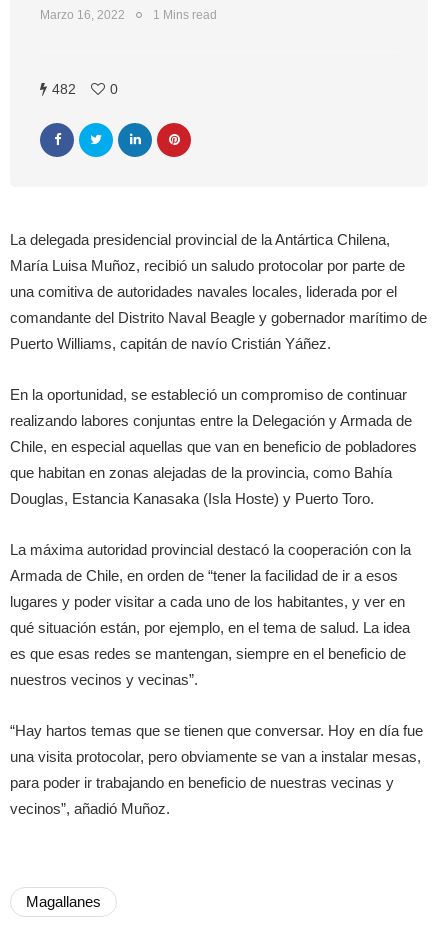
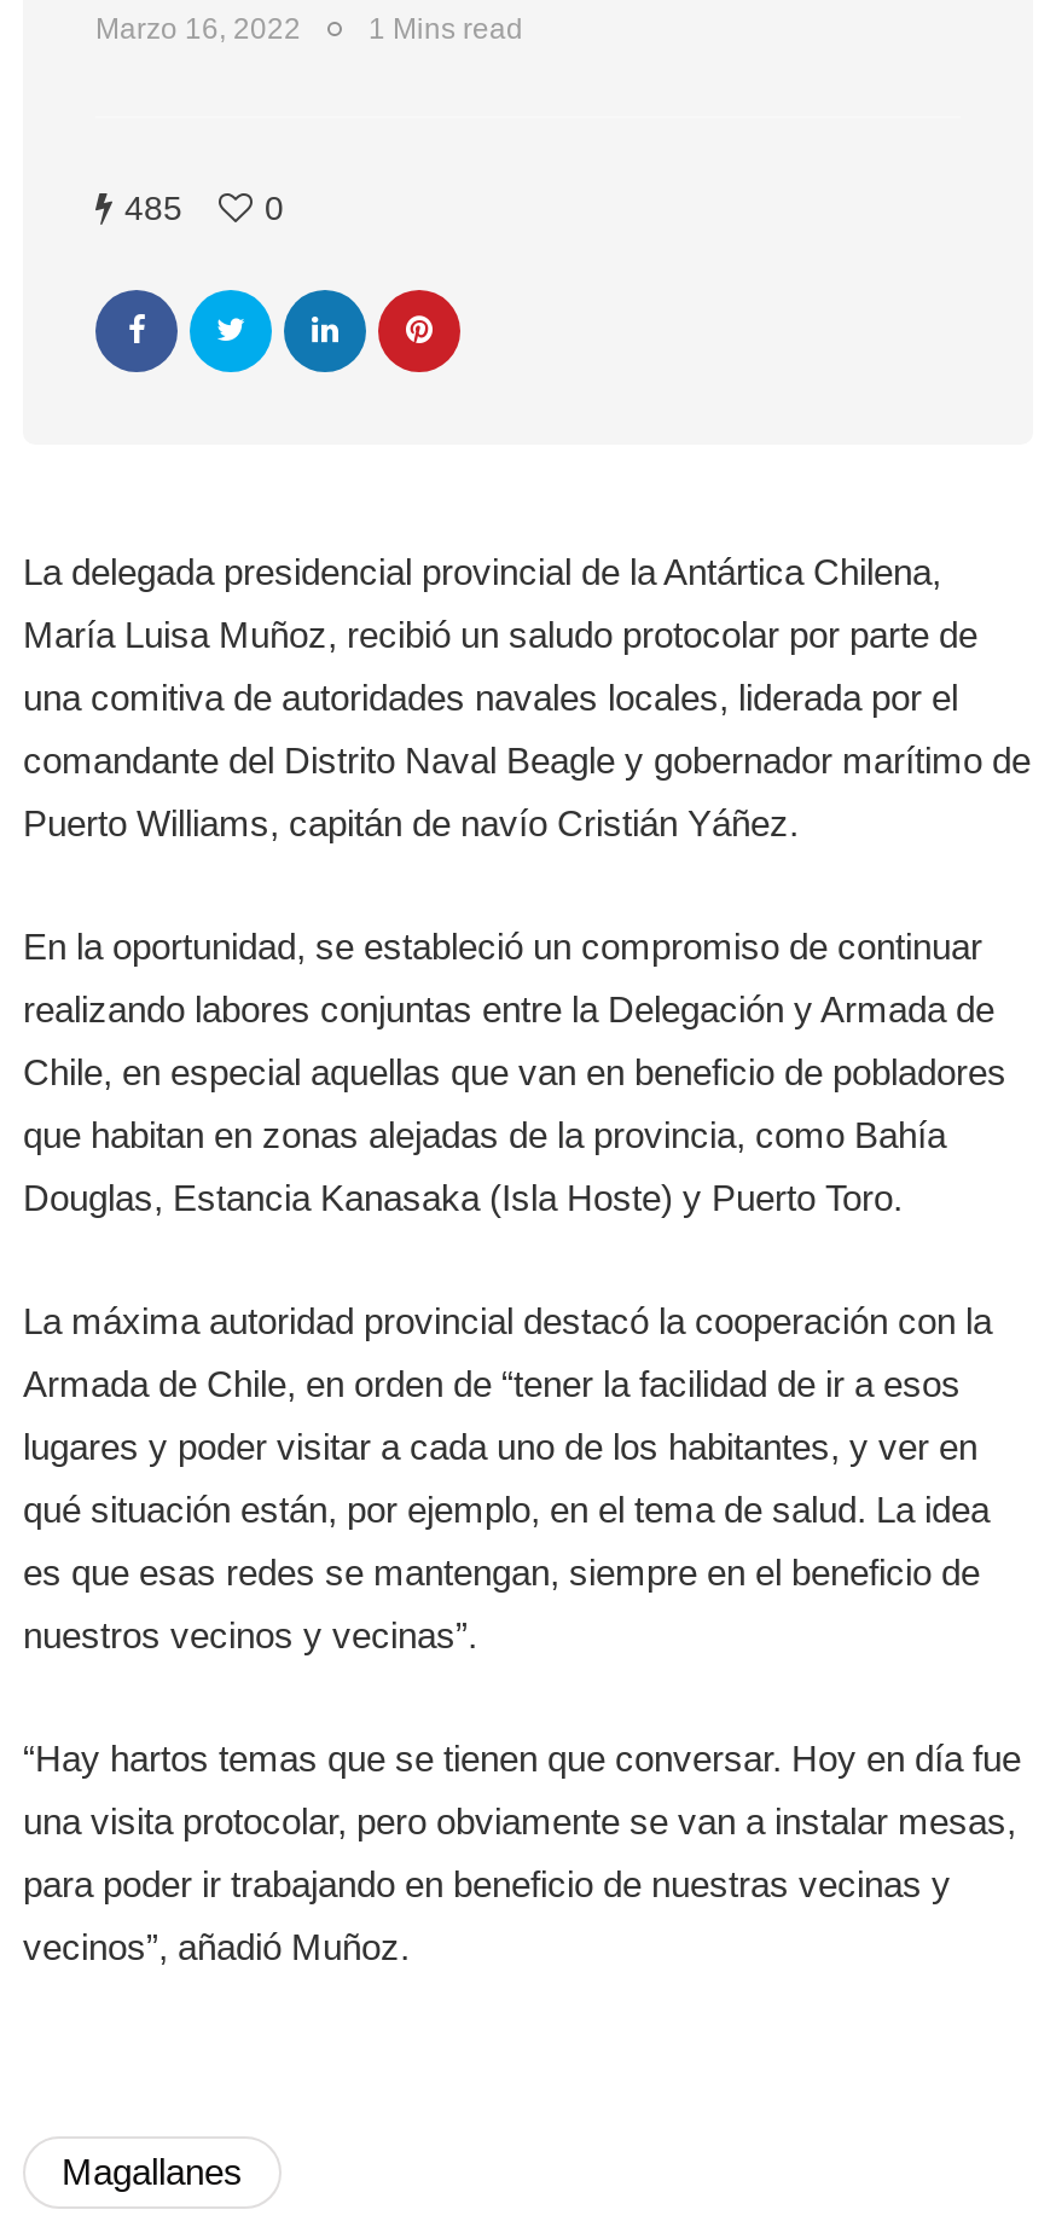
- 482
+ 485
